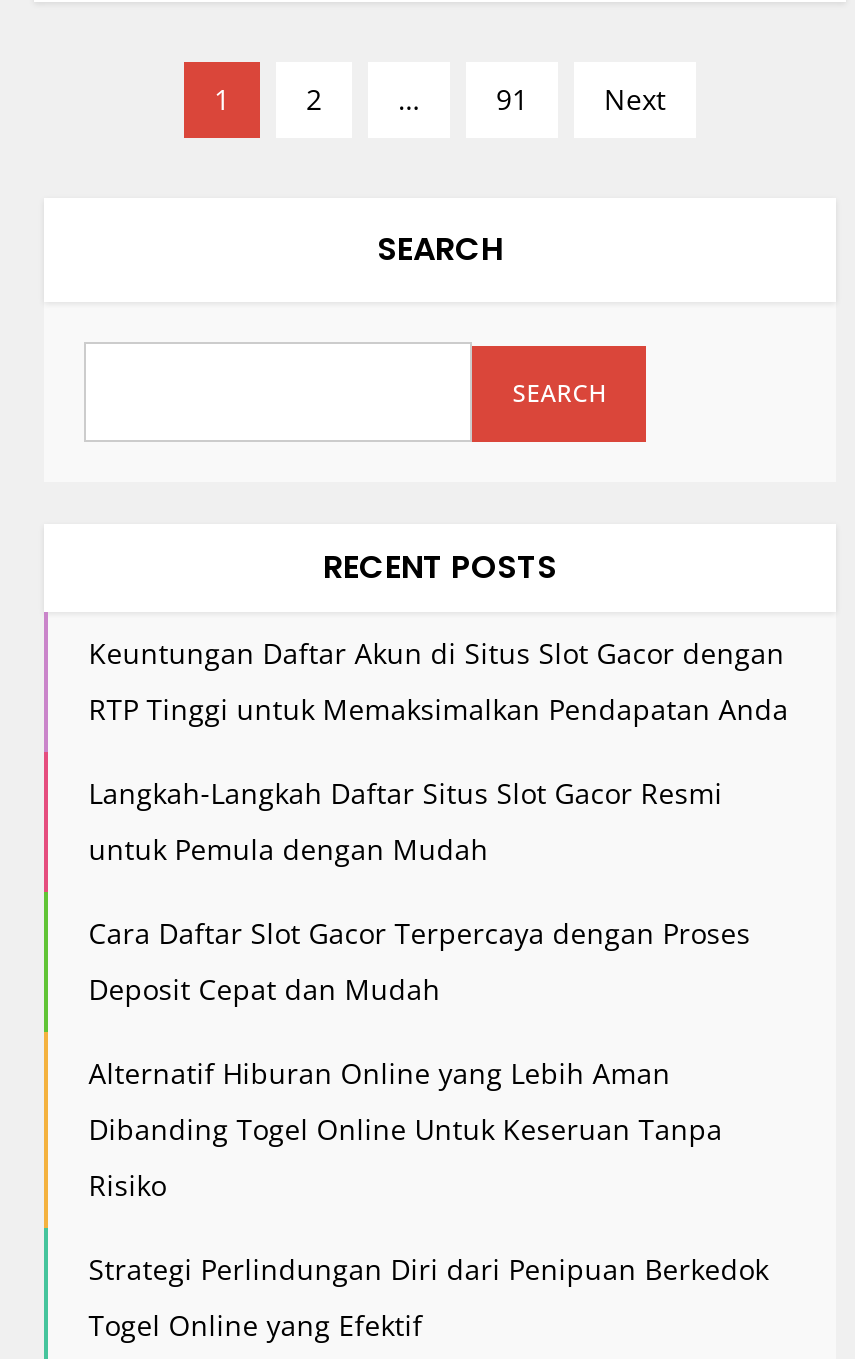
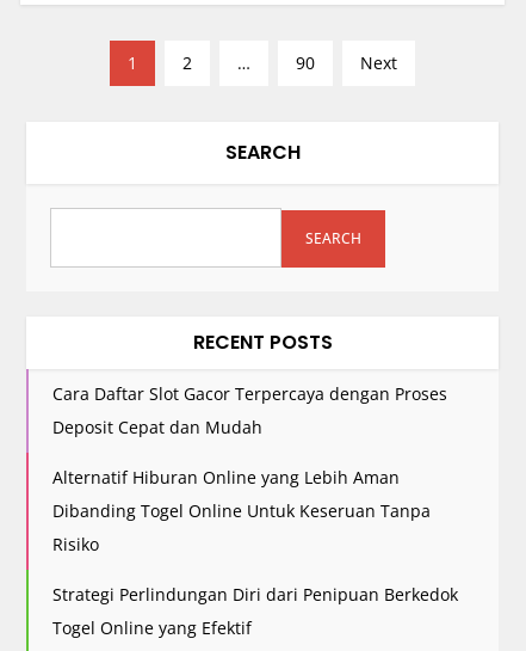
- 91
+ 90

- Keuntungan Daftar Akun di Situs Slot Gacor dengan
- RTP Tinggi untuk Memaksimalkan Pendapatan Anda
- Langkah-Langkah Daftar Situs Slot Gacor Resmi
- untuk Pemula dengan Mudah
